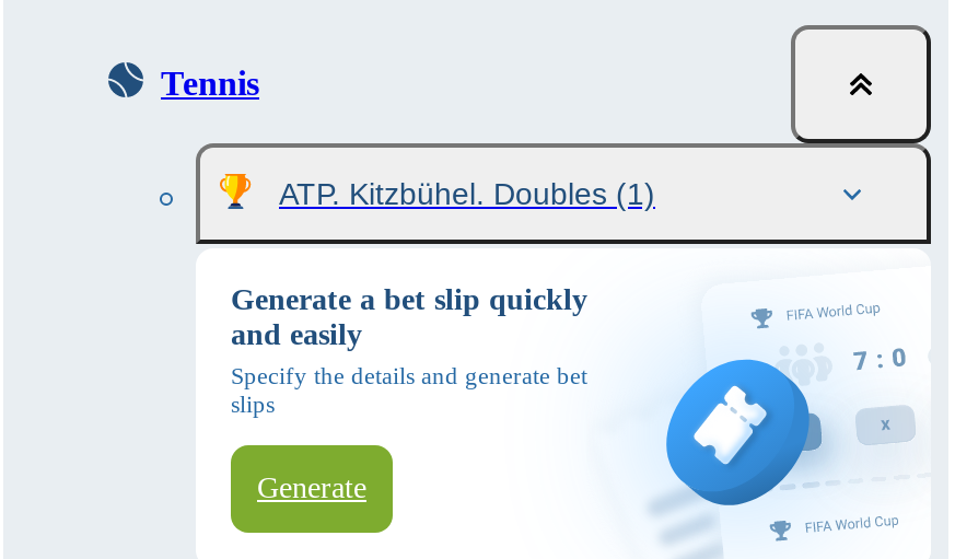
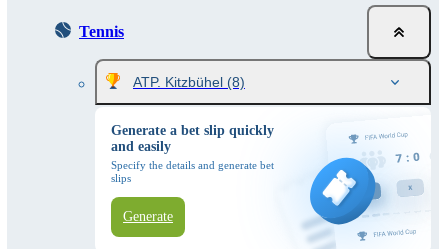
- ATP. Kitzbühel. Doubles (1)
+ ATP. Kitzbühel (8)
